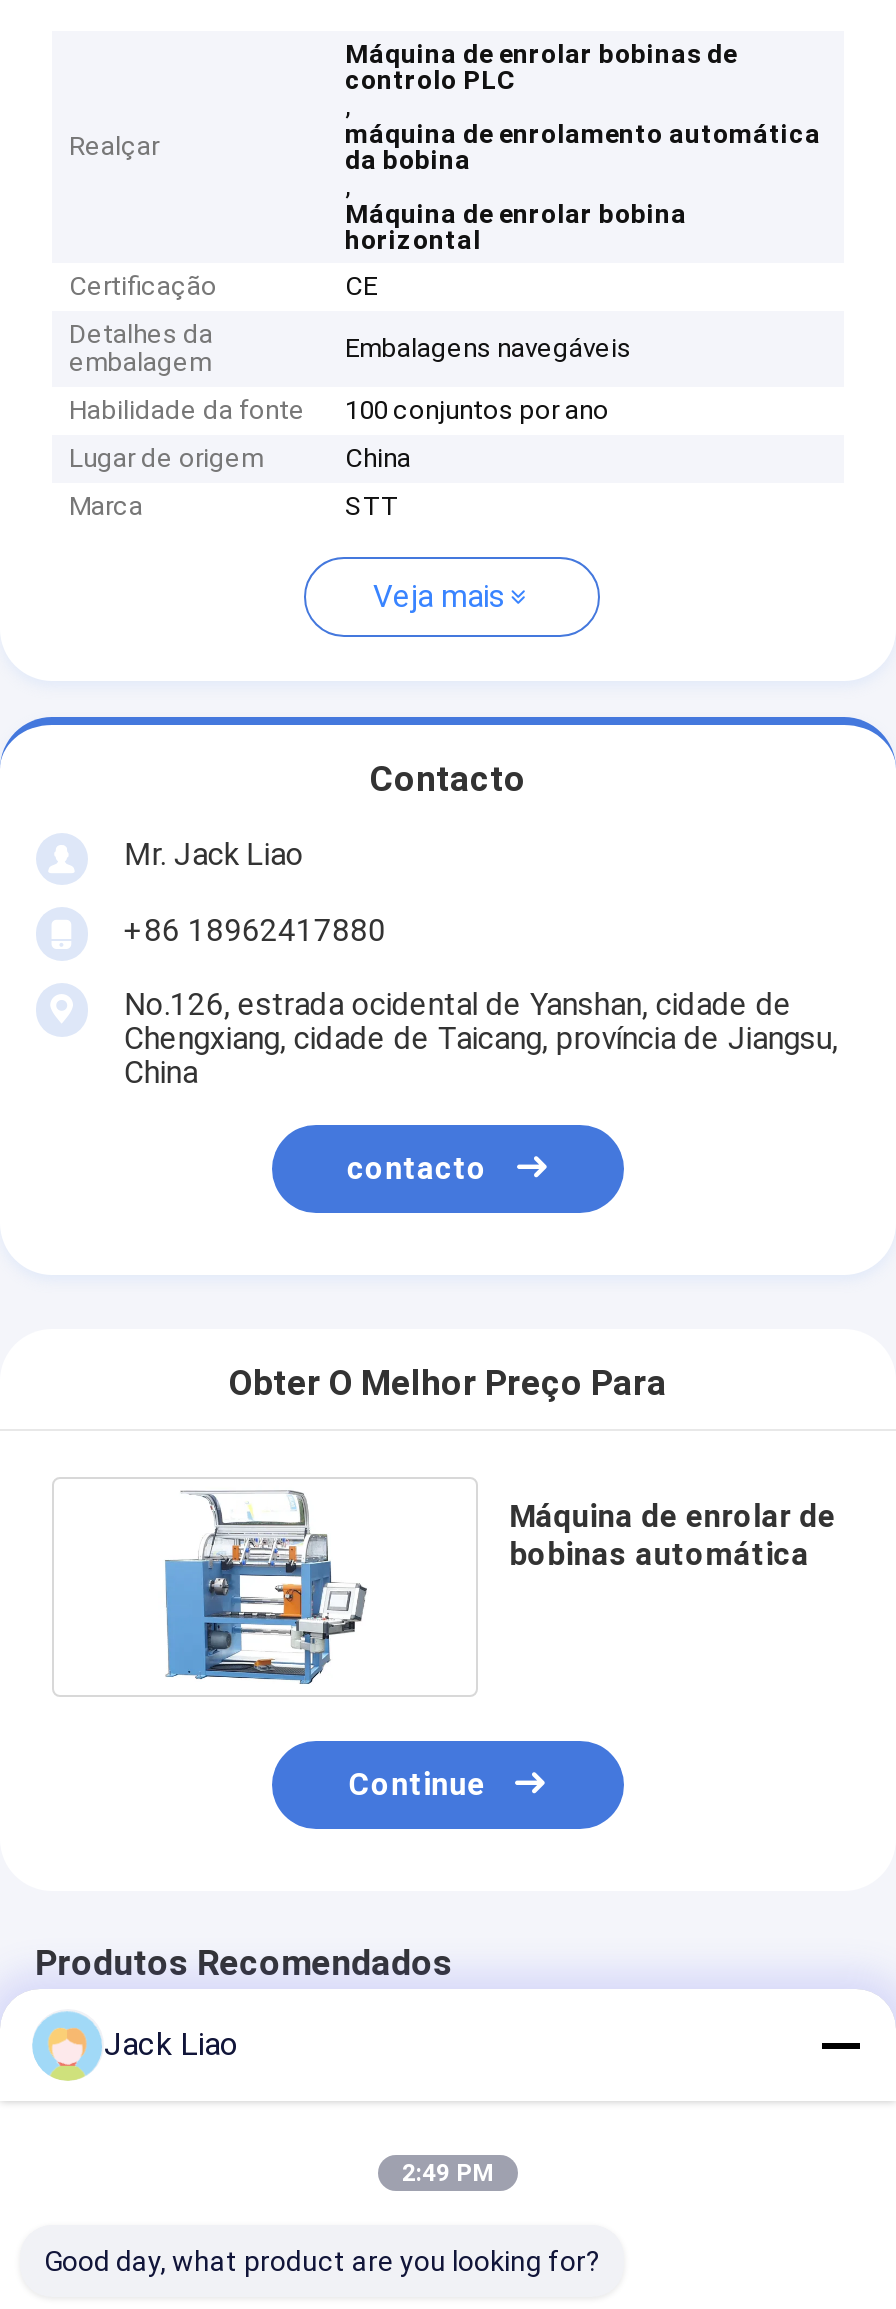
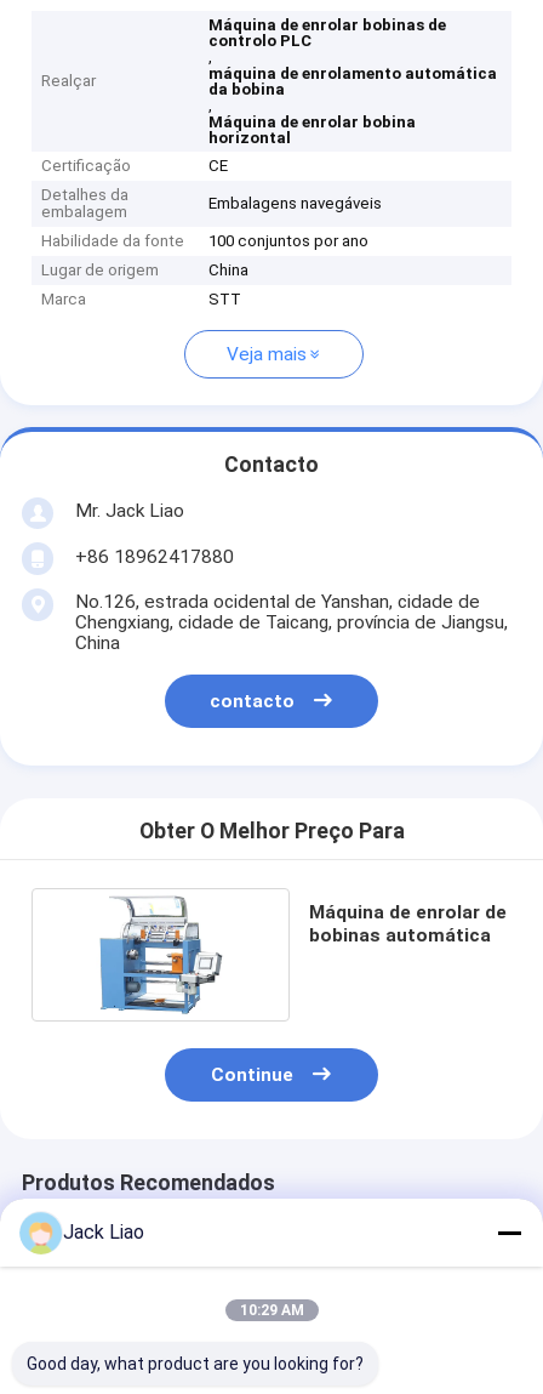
- 2:49 PM
+ 10:29 AM
